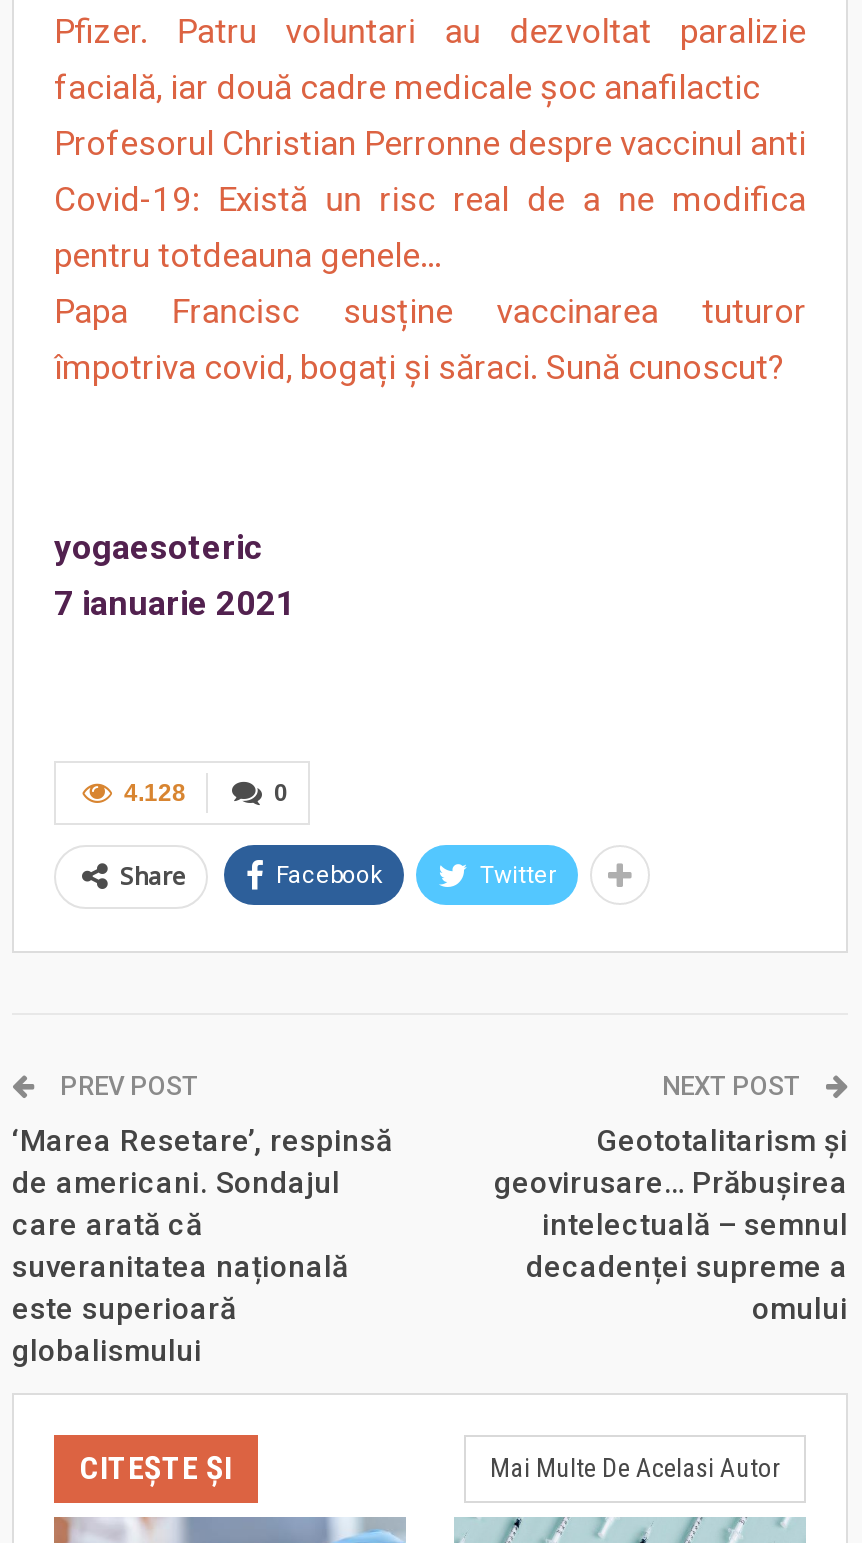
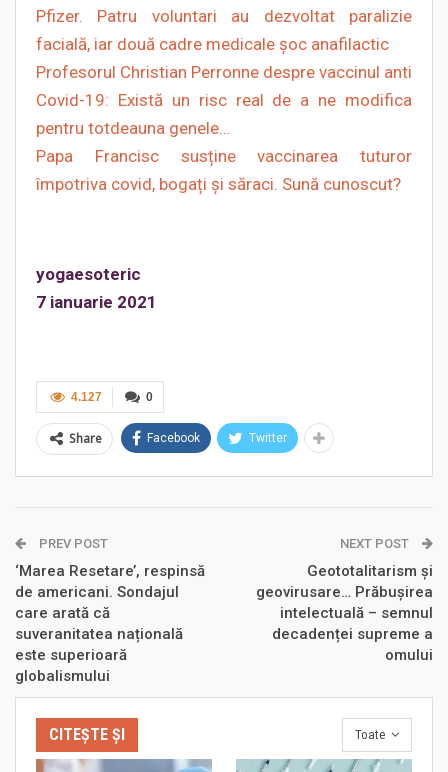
- 4.128
+ 4.127

- Mai Multe De Acelasi Autor

+ Toate
